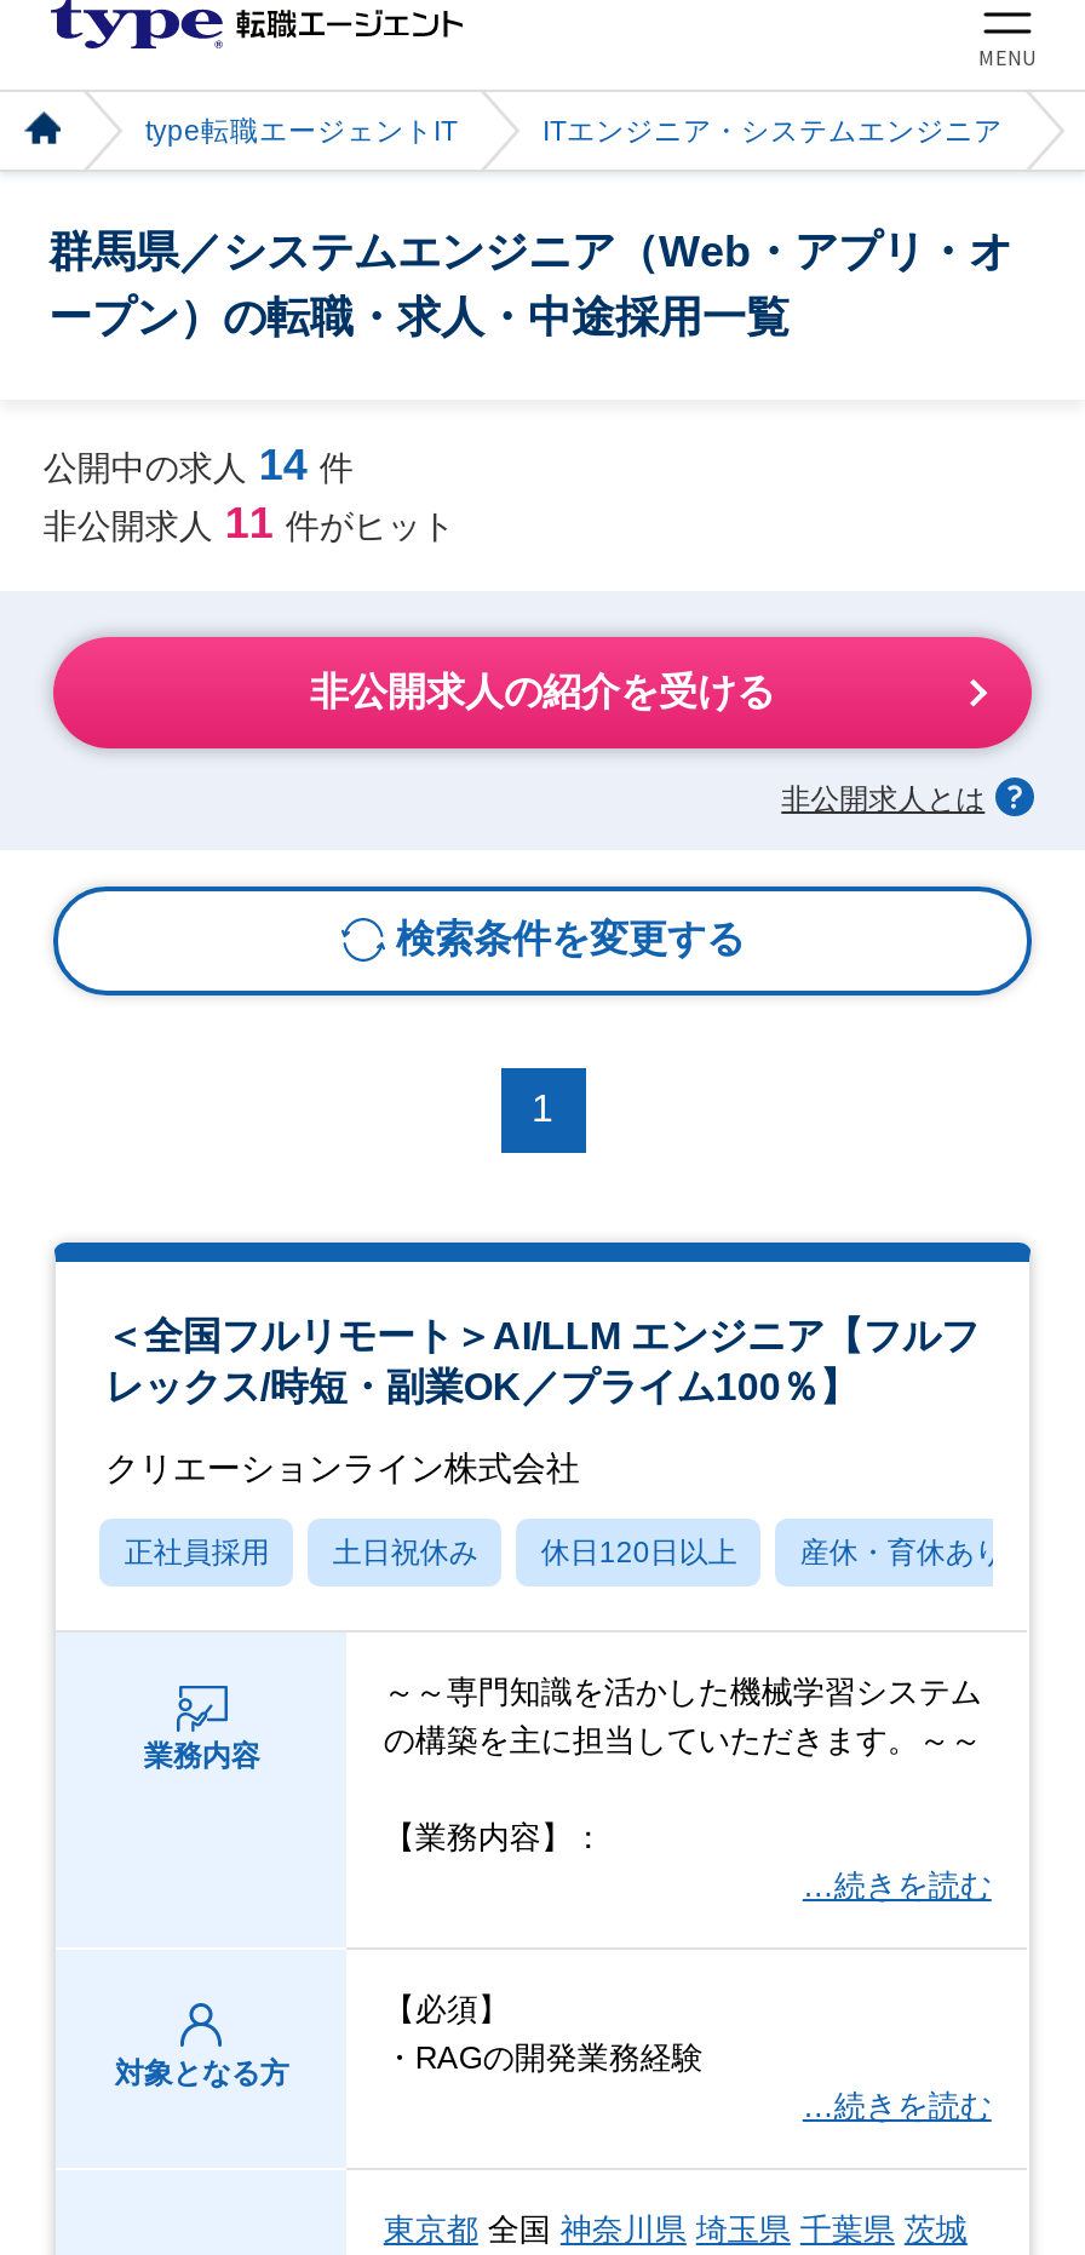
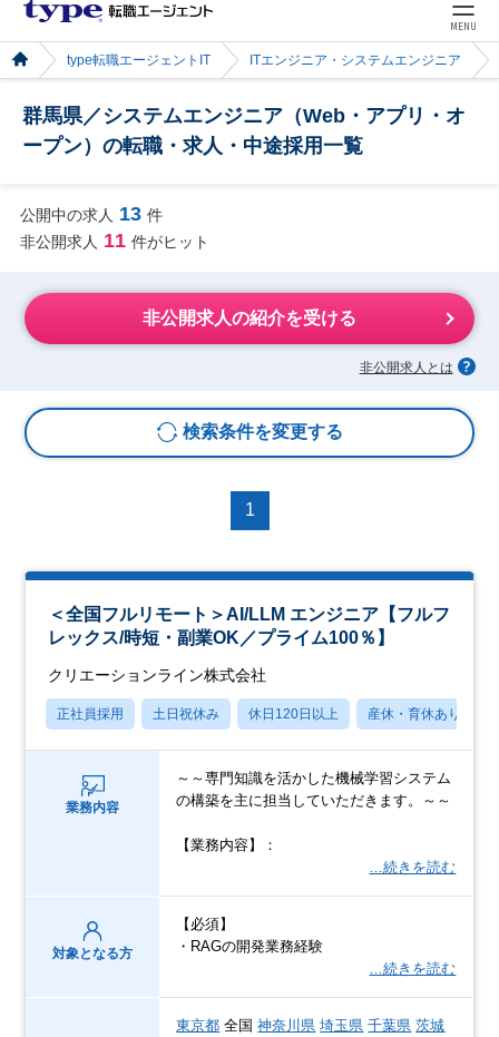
- 公開中の求人 14 件
+ 公開中の求人 13 件
